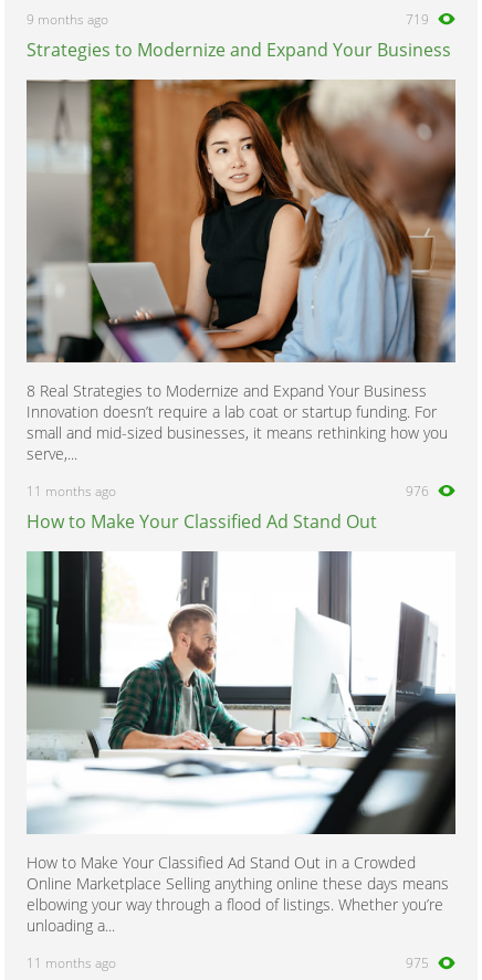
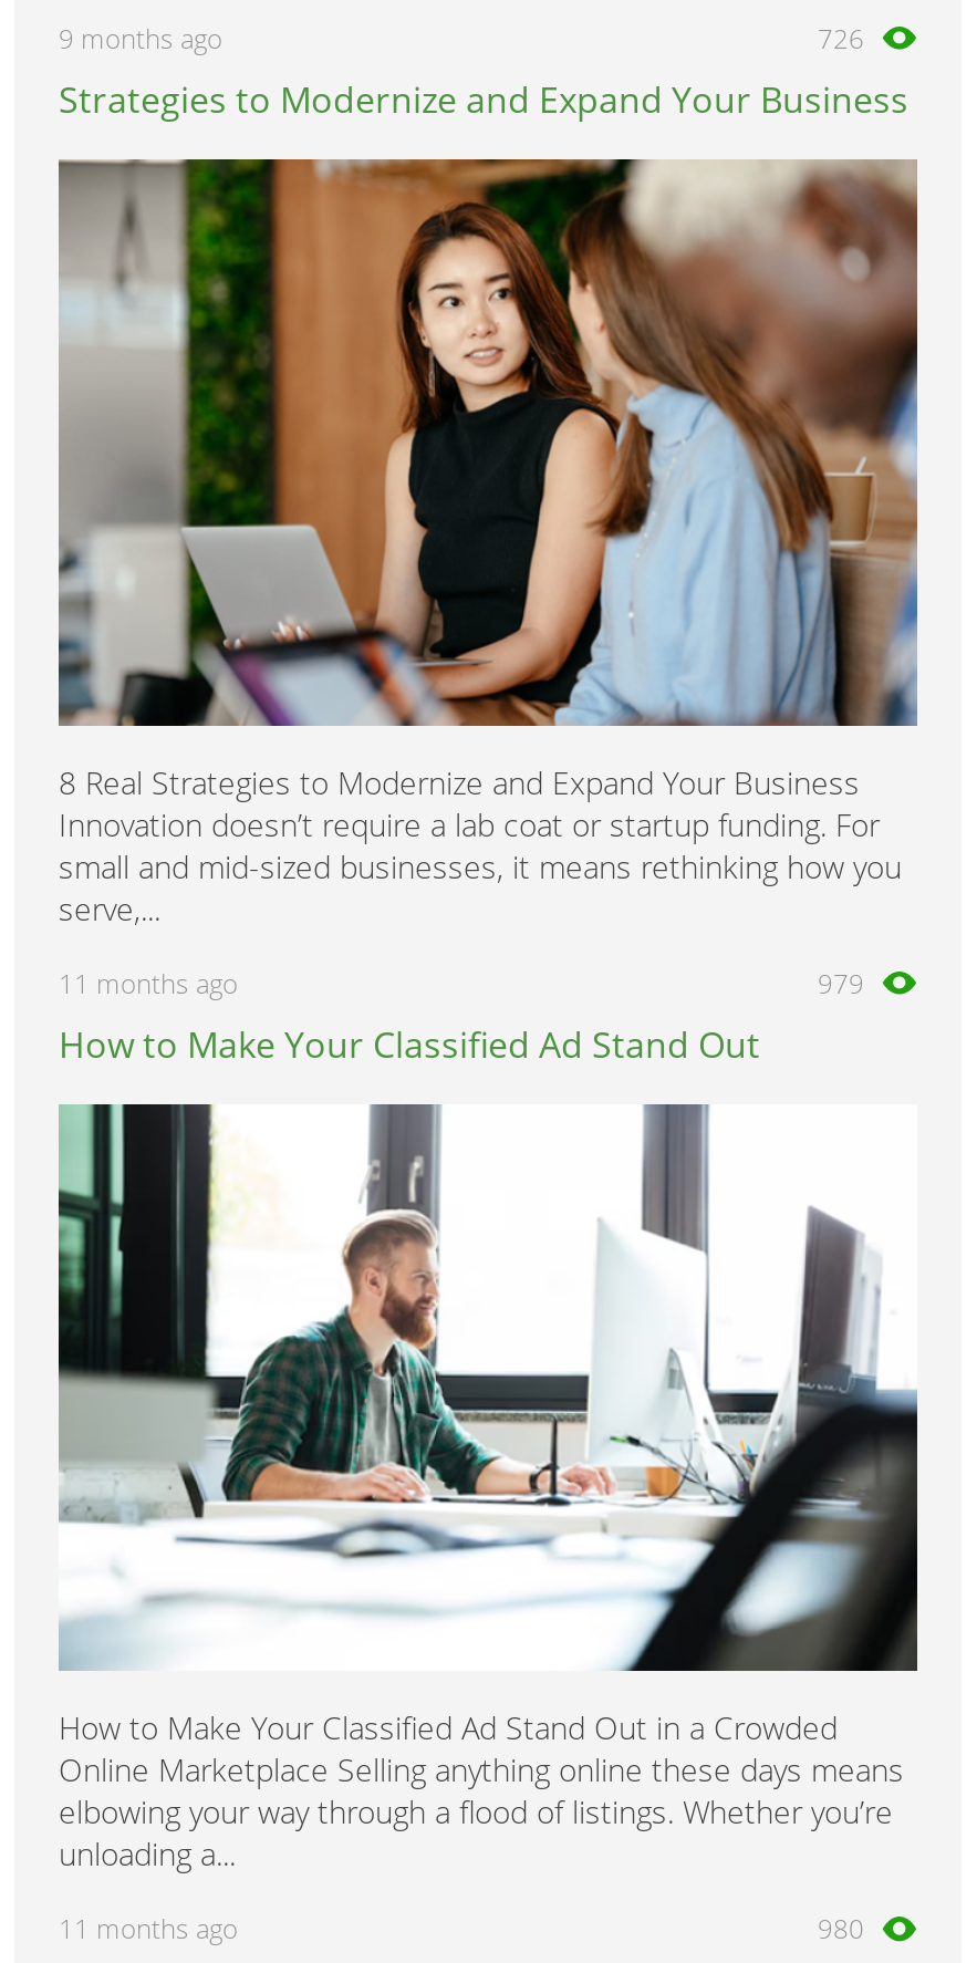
- 719
+ 726

- 976
+ 979

- 975
+ 980
